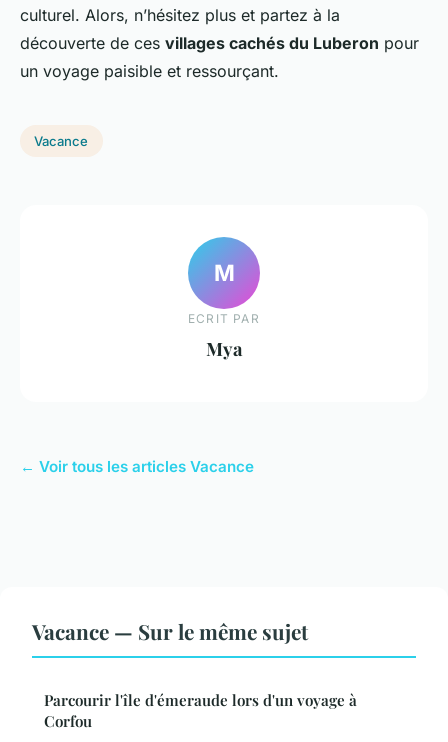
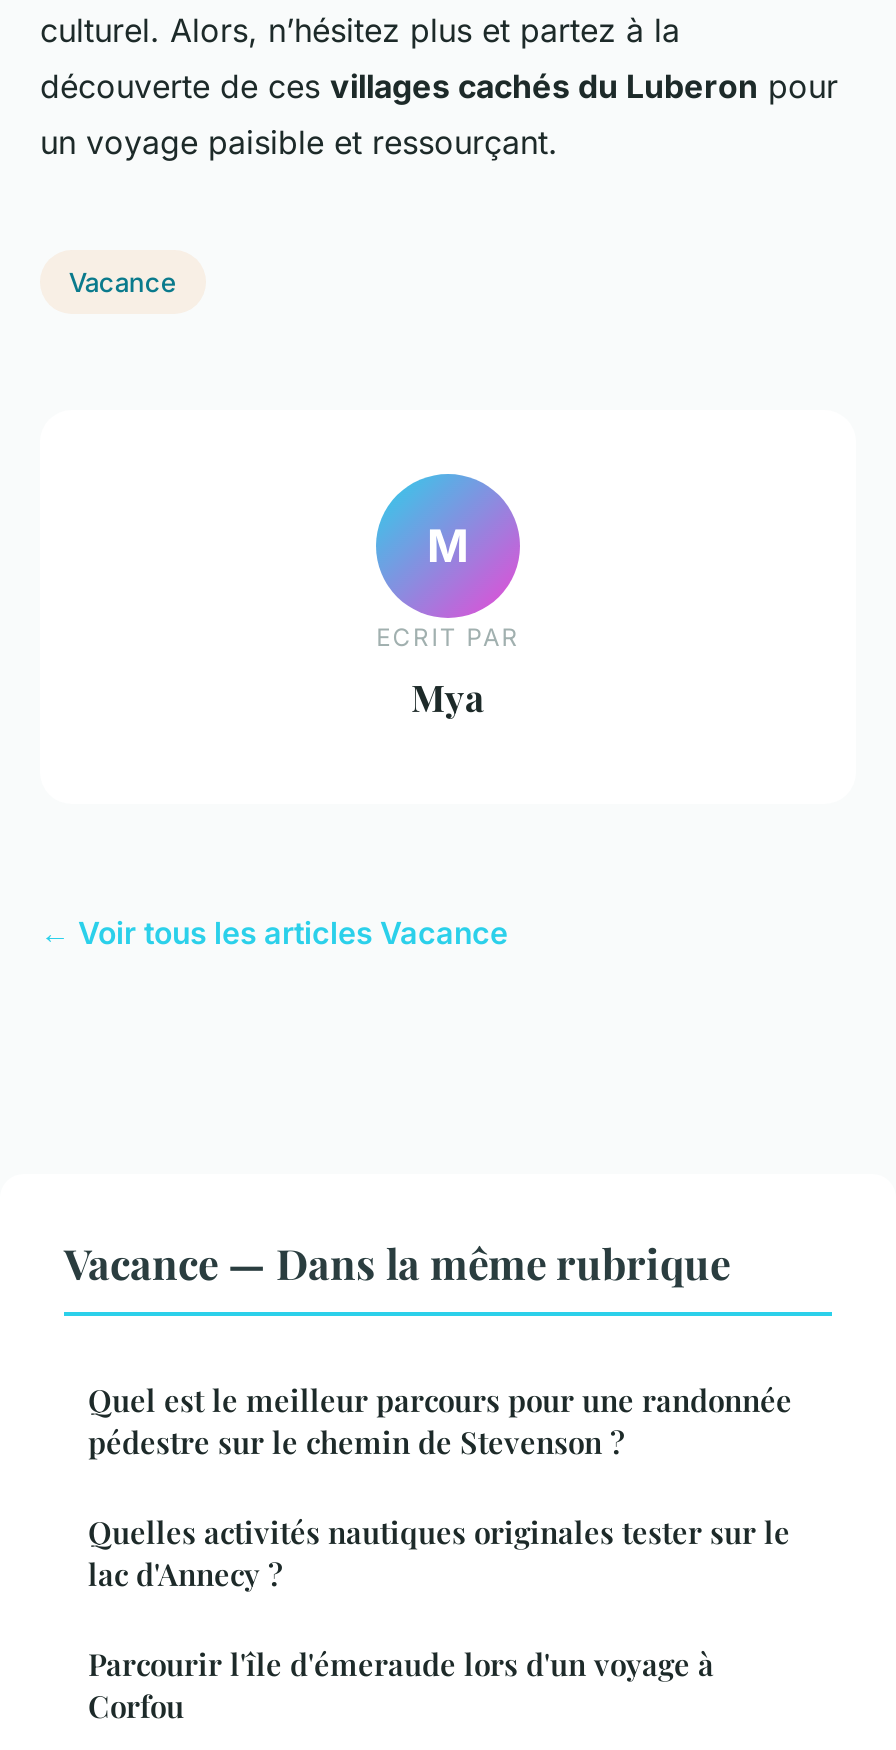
- Vacance — Sur le même sujet
+ Vacance — Dans la même rubrique
+ Quel est le meilleur parcours pour une randonnée
+ pédestre sur le chemin de Stevenson ?
+ Quelles activités nautiques originales tester sur le
+ lac d'Annecy ?
